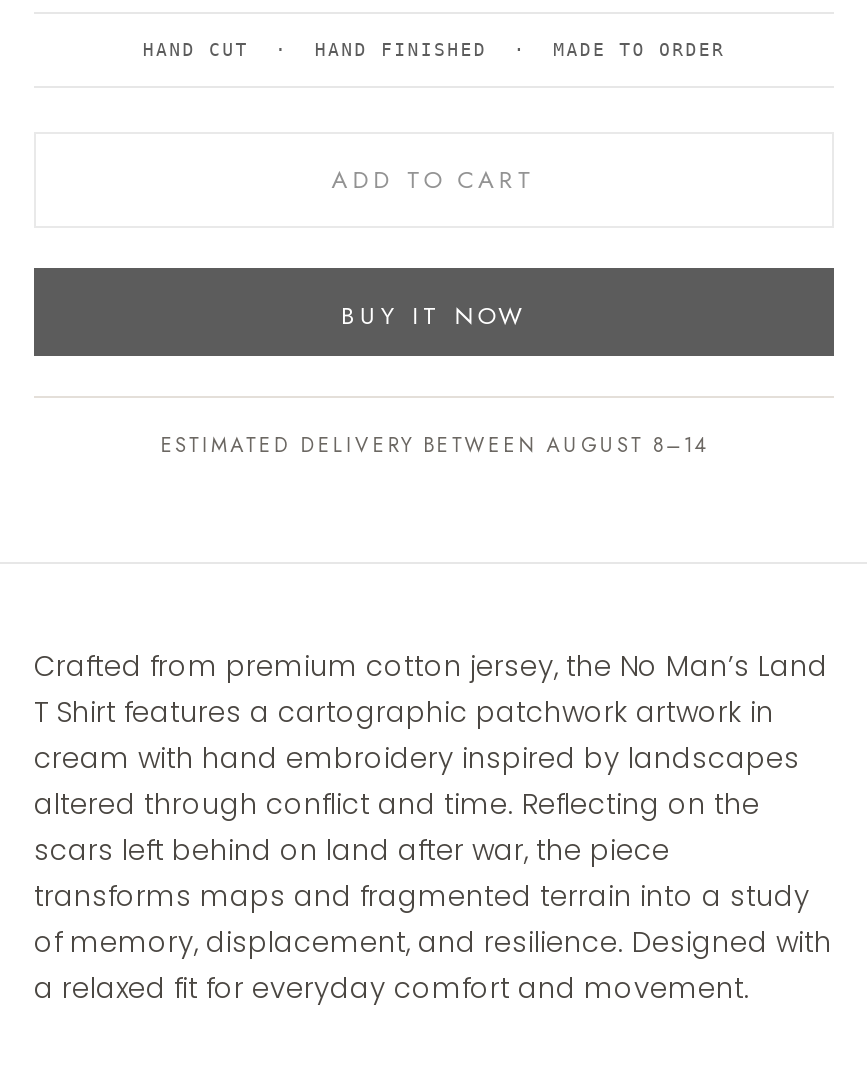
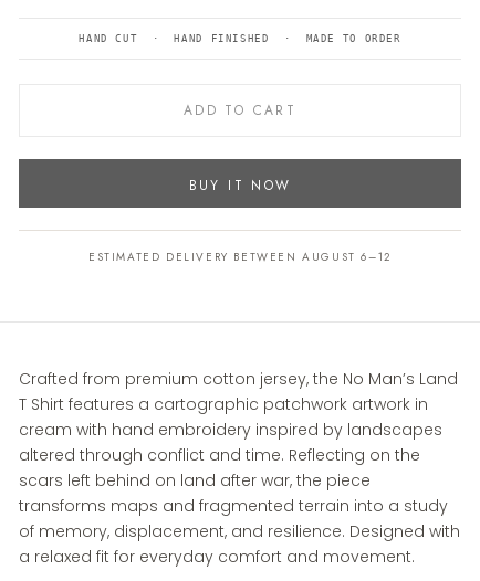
- ESTIMATED DELIVERY BETWEEN AUGUST 8–14
+ ESTIMATED DELIVERY BETWEEN AUGUST 6–12
